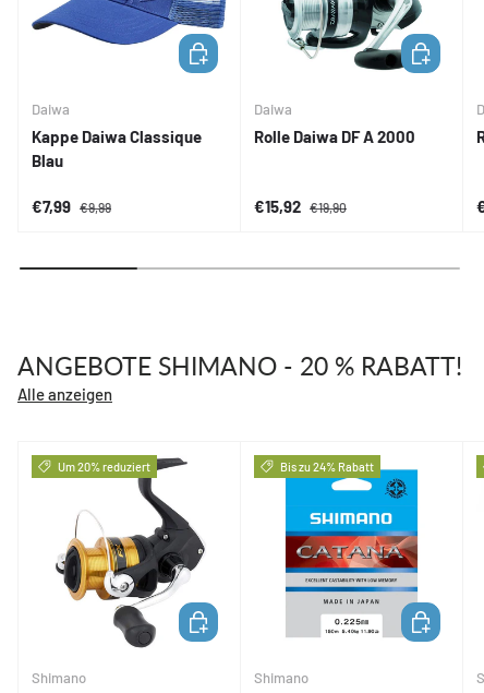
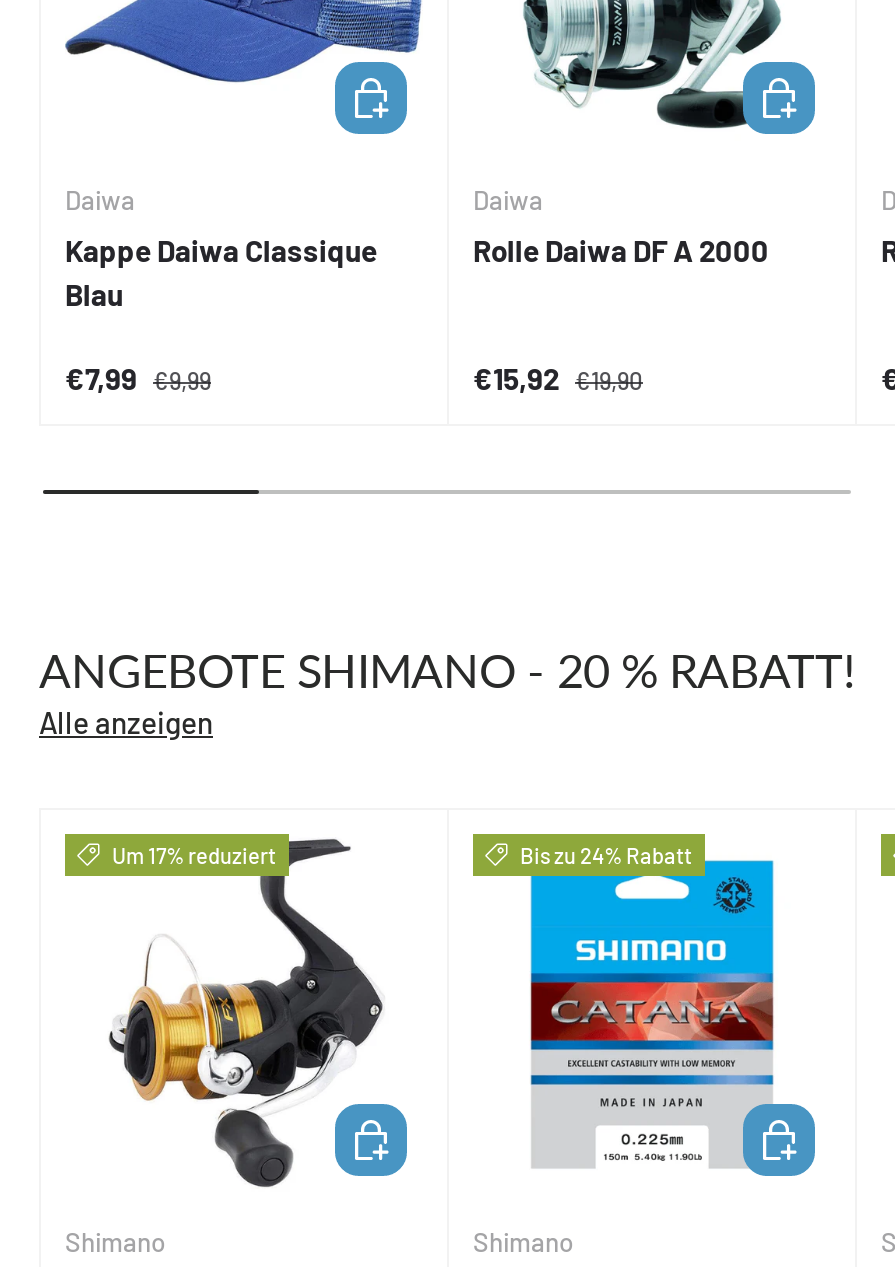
- Um 20% reduziert
+ Um 17% reduziert
